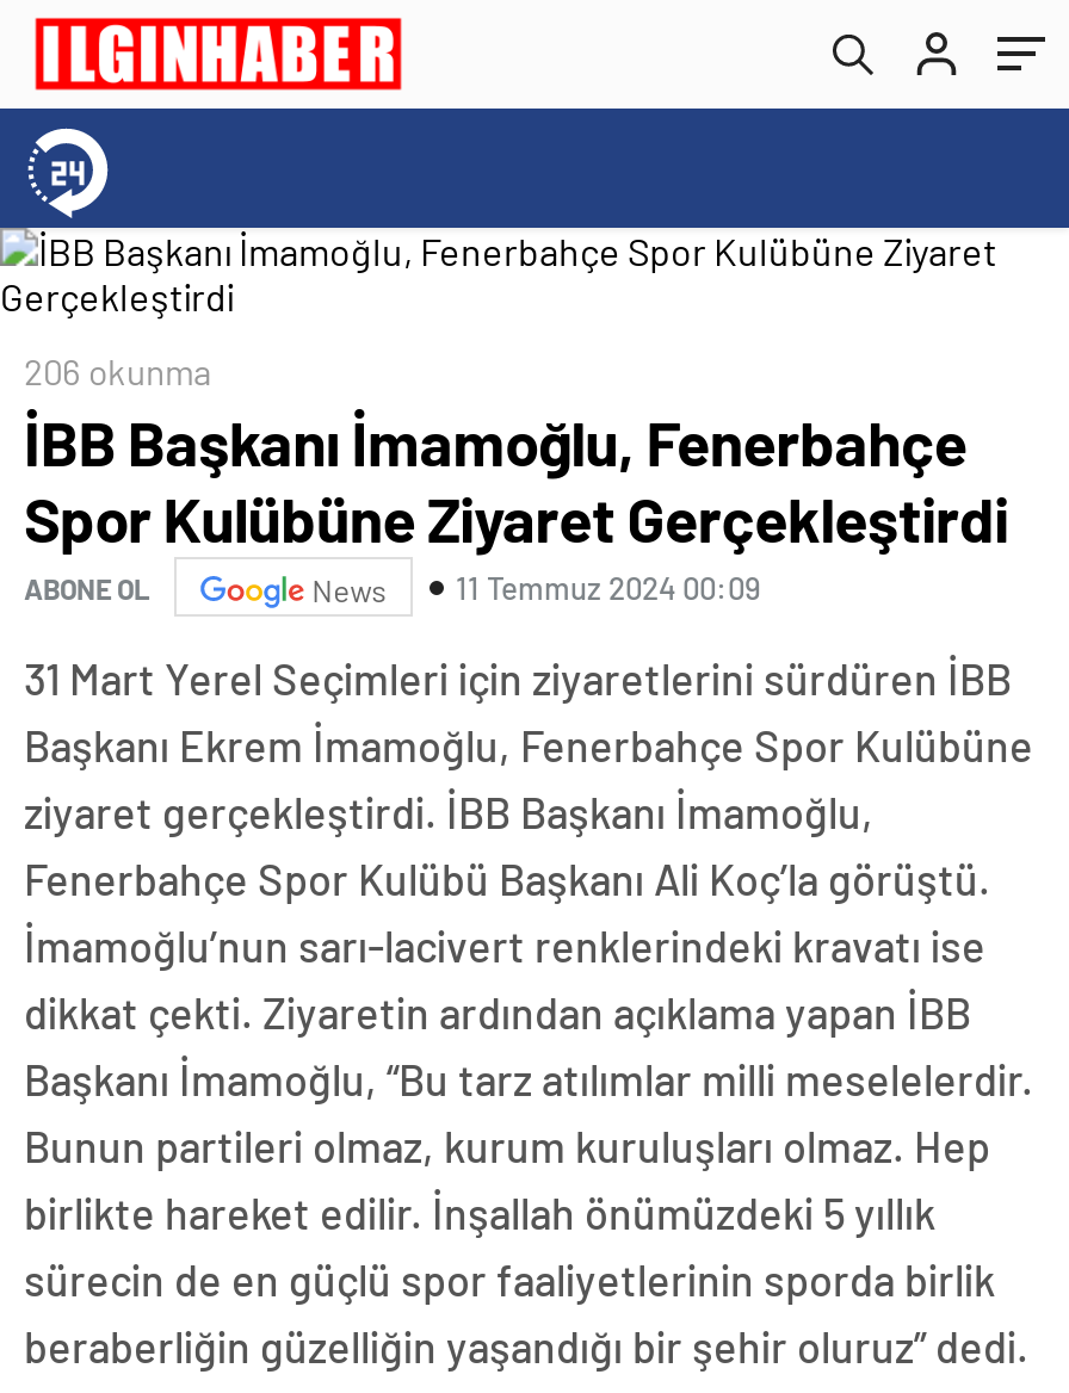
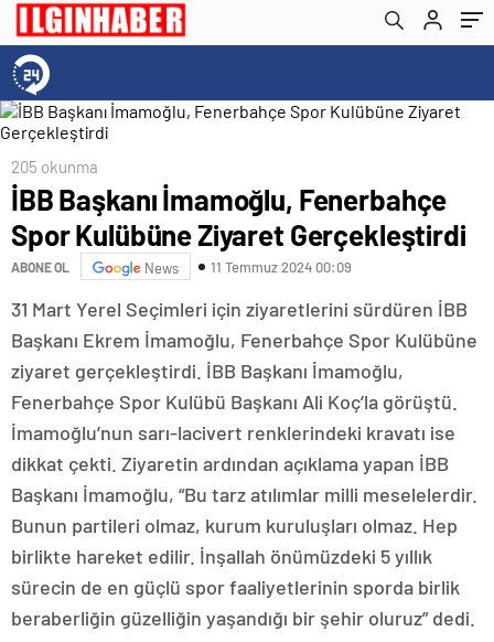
- 206 okunma
+ 205 okunma
